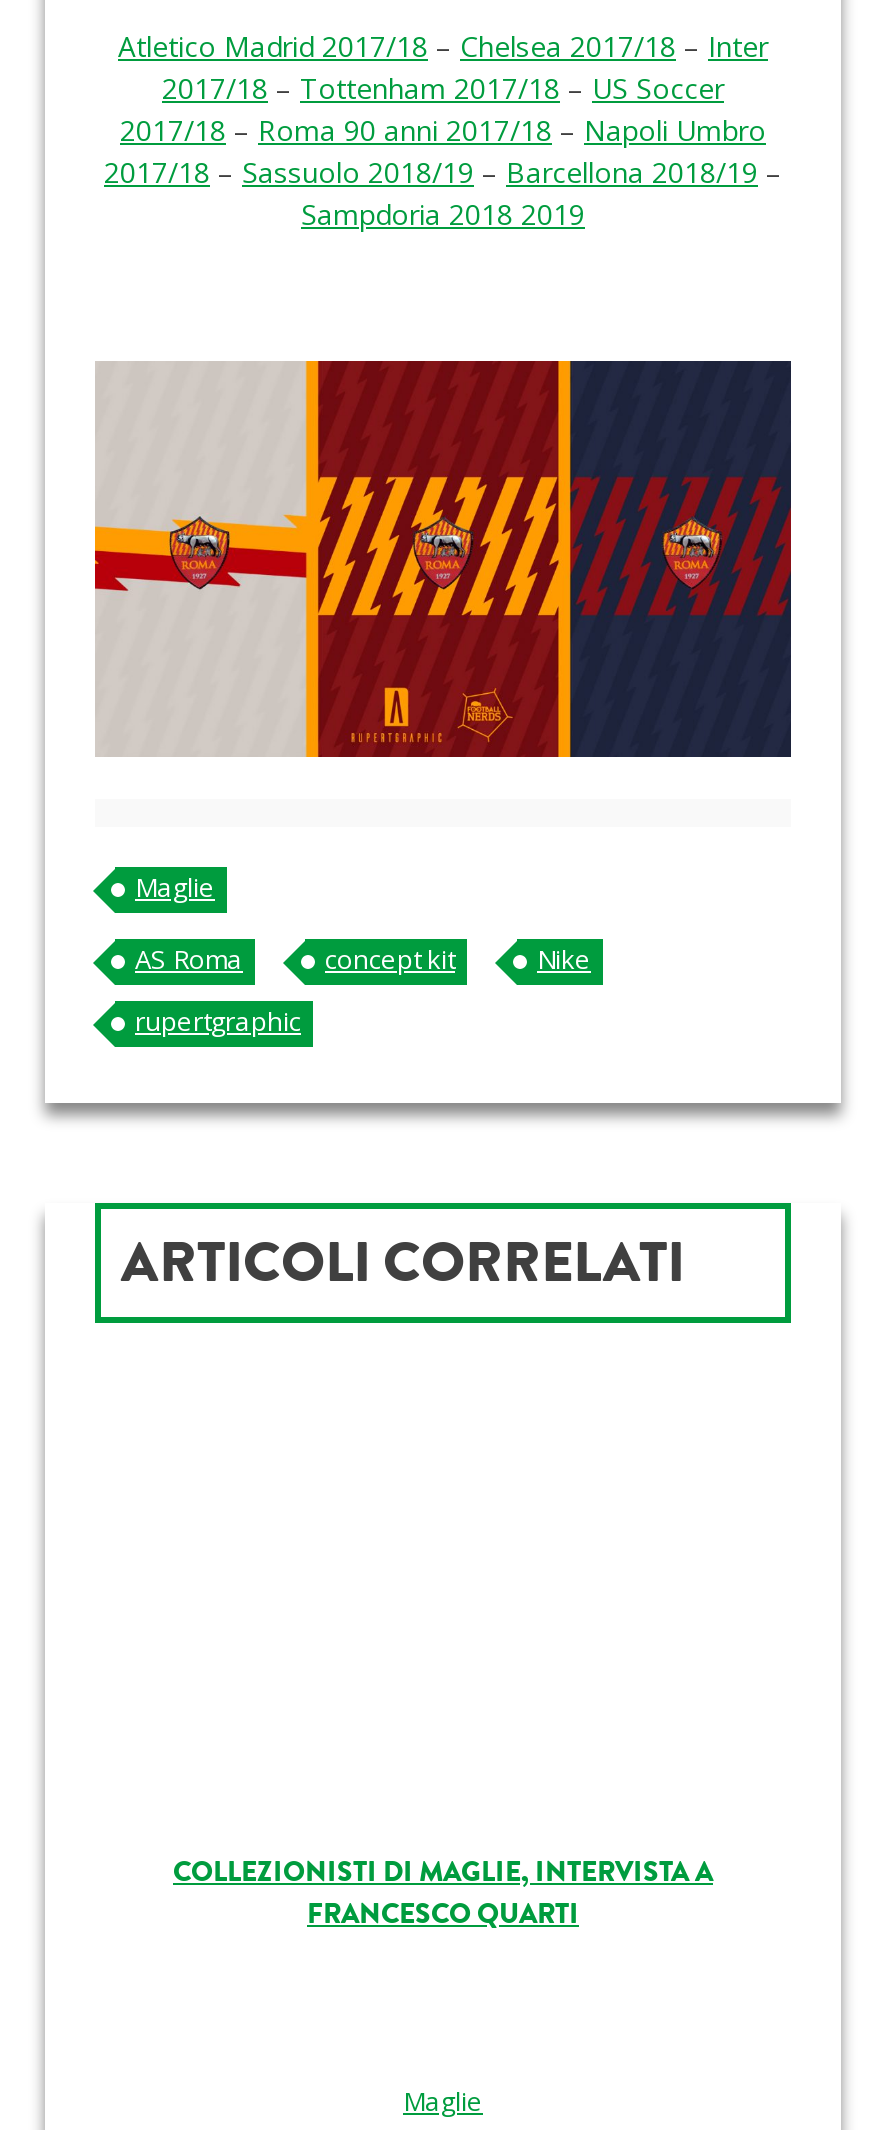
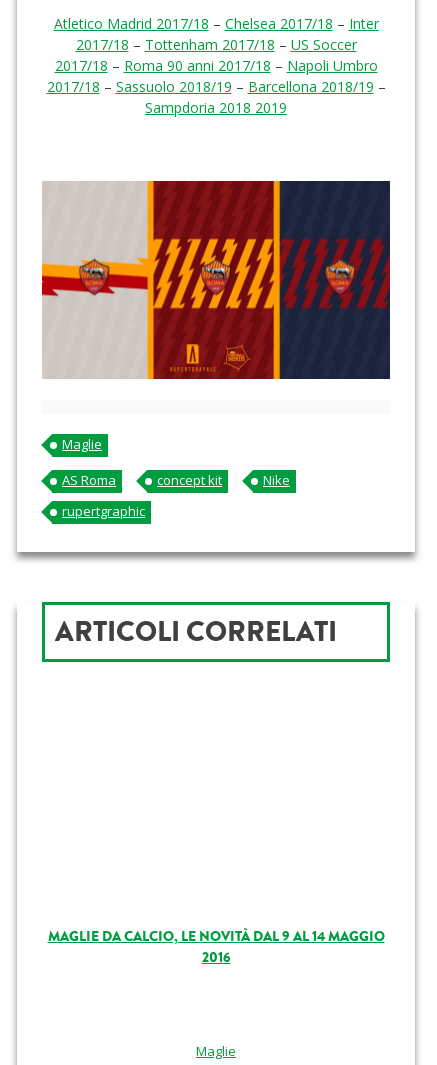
- COLLEZIONISTI DI MAGLIE, INTERVISTA A
- FRANCESCO QUARTI
+ MAGLIE DA CALCIO, LE NOVITÀ DAL 9 AL 14 MAGGIO
+ 2016
